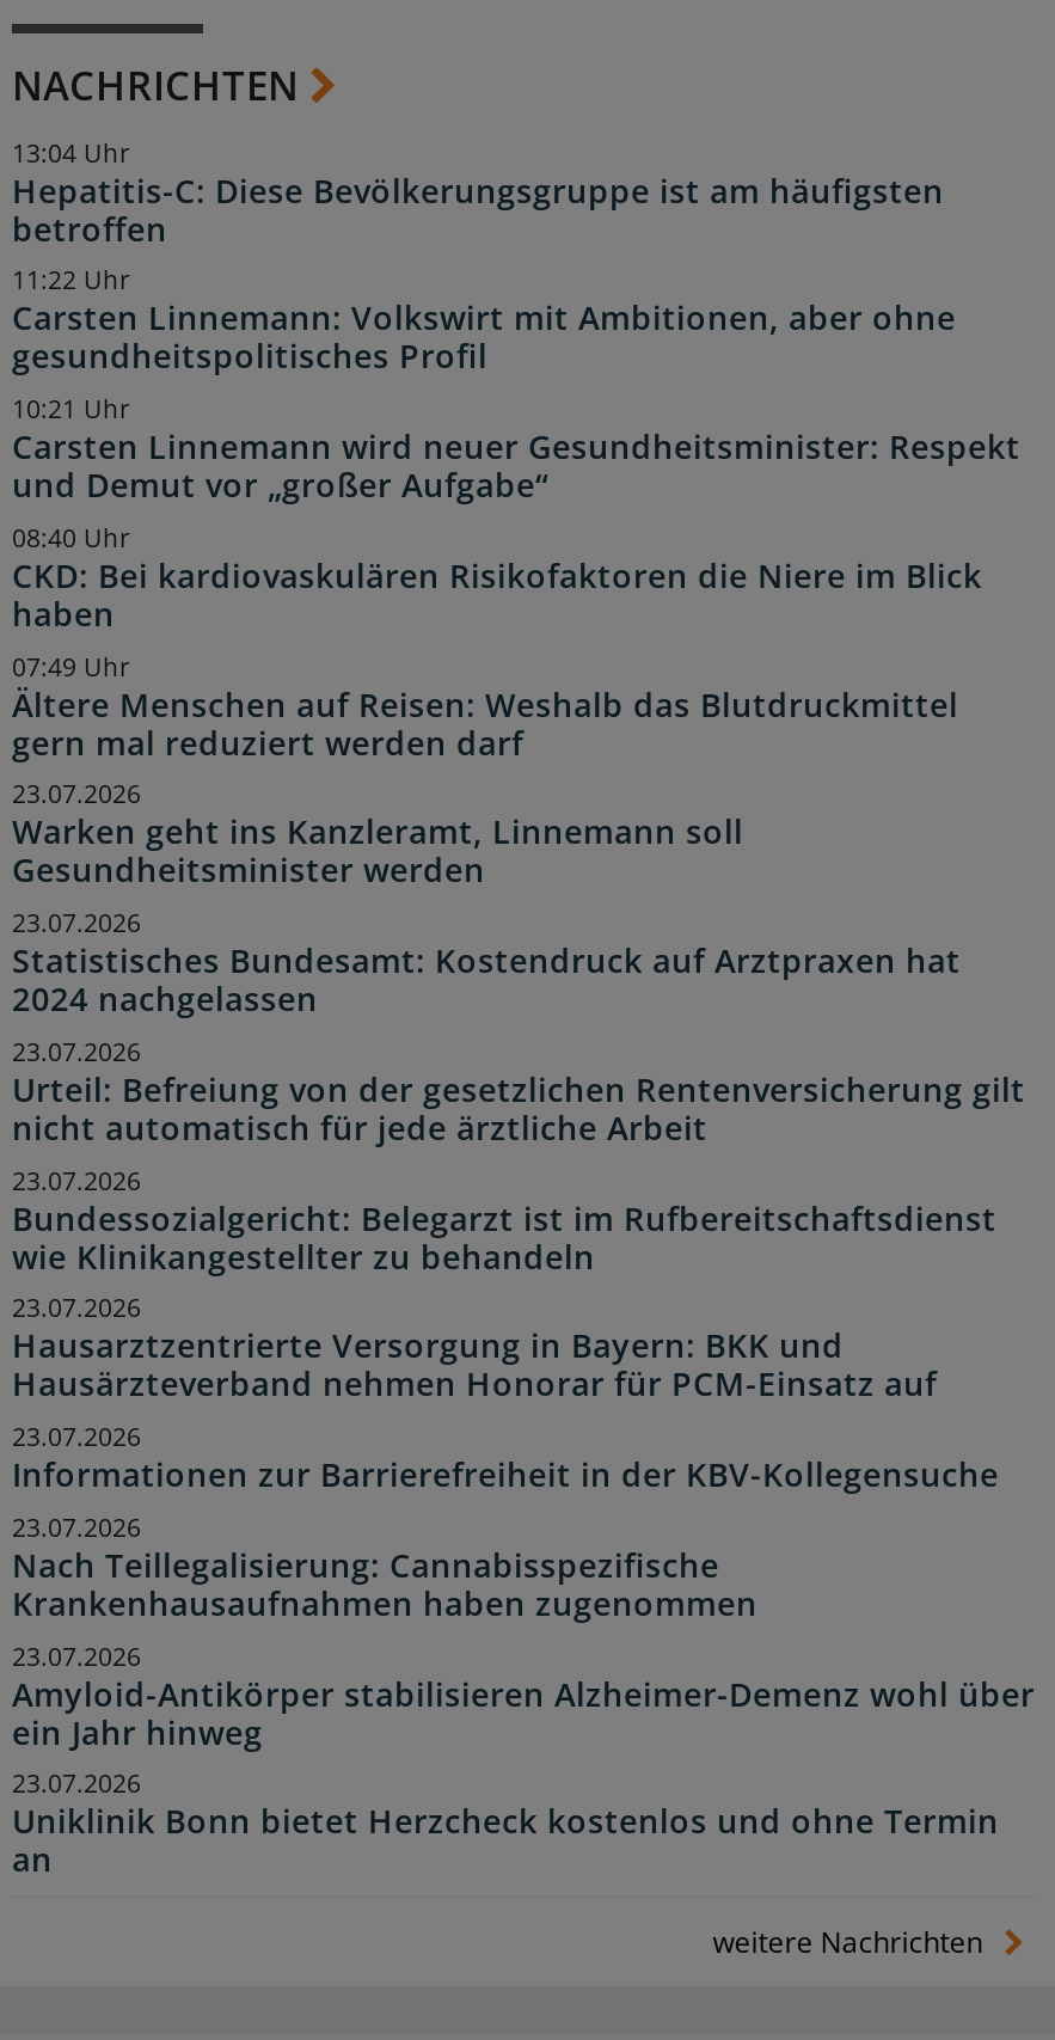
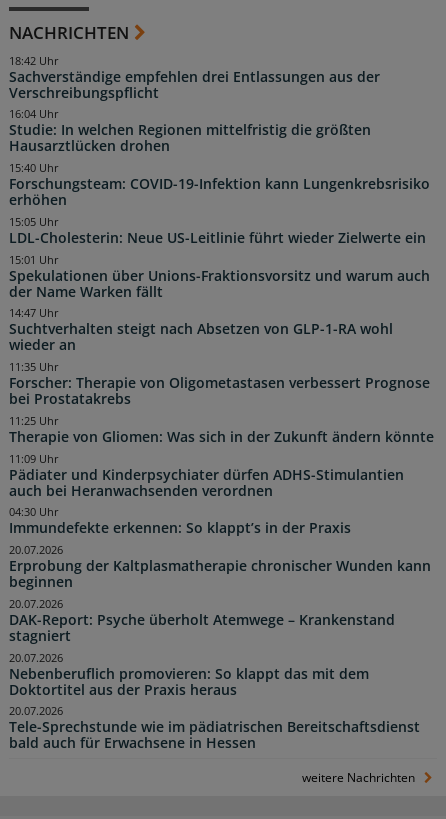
- 13:04 Uhr
+ 18:42 Uhr

- Hepatitis-C: Diese Bevölkerungsgruppe ist am häufigsten
- betroffen
+ Sachverständige empfehlen drei Entlassungen aus der
+ Verschreibungspflicht

- 11:22 Uhr
+ 16:04 Uhr

- Carsten Linnemann: Volkswirt mit Ambitionen, aber ohne
- gesundheitspolitisches Profil
+ Studie: In welchen Regionen mittelfristig die größten
+ Hausarztlücken drohen

- 10:21 Uhr
+ 15:40 Uhr

- Carsten Linnemann wird neuer Gesundheitsminister: Respekt
- und Demut vor „großer Aufgabe“
+ Forschungsteam: COVID-19-Infektion kann Lungenkrebsrisiko
+ erhöhen

- 08:40 Uhr
+ 15:05 Uhr

- CKD: Bei kardiovaskulären Risikofaktoren die Niere im Blick
- haben
+ LDL-Cholesterin: Neue US-Leitlinie führt wieder Zielwerte ein

- 07:49 Uhr
+ 15:01 Uhr

- Ältere Menschen auf Reisen: Weshalb das Blutdruckmittel
- gern mal reduziert werden darf
+ Spekulationen über Unions-Fraktionsvorsitz und warum auch
+ der Name Warken fällt

- 23.07.2026
+ 14:47 Uhr

- Warken geht ins Kanzleramt, Linnemann soll
- Gesundheitsminister werden
+ Suchtverhalten steigt nach Absetzen von GLP-1-RA wohl
+ wieder an

- 23.07.2026
+ 11:35 Uhr

- Statistisches Bundesamt: Kostendruck auf Arztpraxen hat
- 2024 nachgelassen
+ Forscher: Therapie von Oligometastasen verbessert Prognose
+ bei Prostatakrebs

- 23.07.2026
+ 11:25 Uhr

- Urteil: Befreiung von der gesetzlichen Rentenversicherung gilt
- nicht automatisch für jede ärztliche Arbeit
+ Therapie von Gliomen: Was sich in der Zukunft ändern könnte

- 23.07.2026
+ 11:09 Uhr

- Bundessozialgericht: Belegarzt ist im Rufbereitschaftsdienst
- wie Klinikangestellter zu behandeln
+ Pädiater und Kinderpsychiater dürfen ADHS-Stimulantien
+ auch bei Heranwachsenden verordnen

- 23.07.2026
+ 04:30 Uhr

- Hausarztzentrierte Versorgung in Bayern: BKK und
- Hausärzteverband nehmen Honorar für PCM-Einsatz auf
+ Immundefekte erkennen: So klappt’s in der Praxis

- 23.07.2026
+ 20.07.2026

- Informationen zur Barrierefreiheit in der KBV-Kollegensuche
+ Erprobung der Kaltplasmatherapie chronischer Wunden kann
+ beginnen

- 23.07.2026
+ 20.07.2026

- Nach Teillegalisierung: Cannabisspezifische
- Krankenhausaufnahmen haben zugenommen
+ DAK-Report: Psyche überholt Atemwege – Krankenstand
+ stagniert

- 23.07.2026
+ 20.07.2026

- Amyloid-Antikörper stabilisieren Alzheimer-Demenz wohl über
- ein Jahr hinweg
+ Nebenberuflich promovieren: So klappt das mit dem
+ Doktortitel aus der Praxis heraus

- 23.07.2026
+ 20.07.2026

- Uniklinik Bonn bietet Herzcheck kostenlos und ohne Termin
- an
+ Tele-Sprechstunde wie im pädiatrischen Bereitschaftsdienst
+ bald auch für Erwachsene in Hessen
